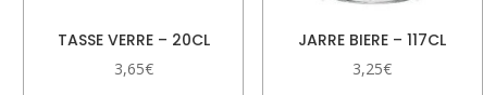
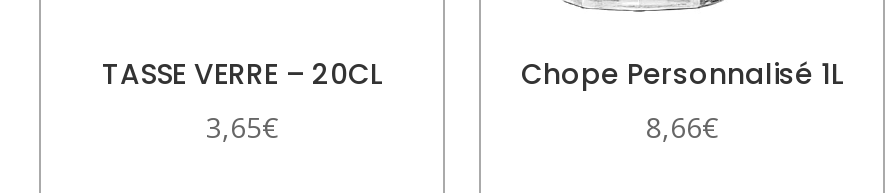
- JARRE BIERE – 117CL
- 3,25€
+ Chope Personnalisé 1L
+ 8,66€
